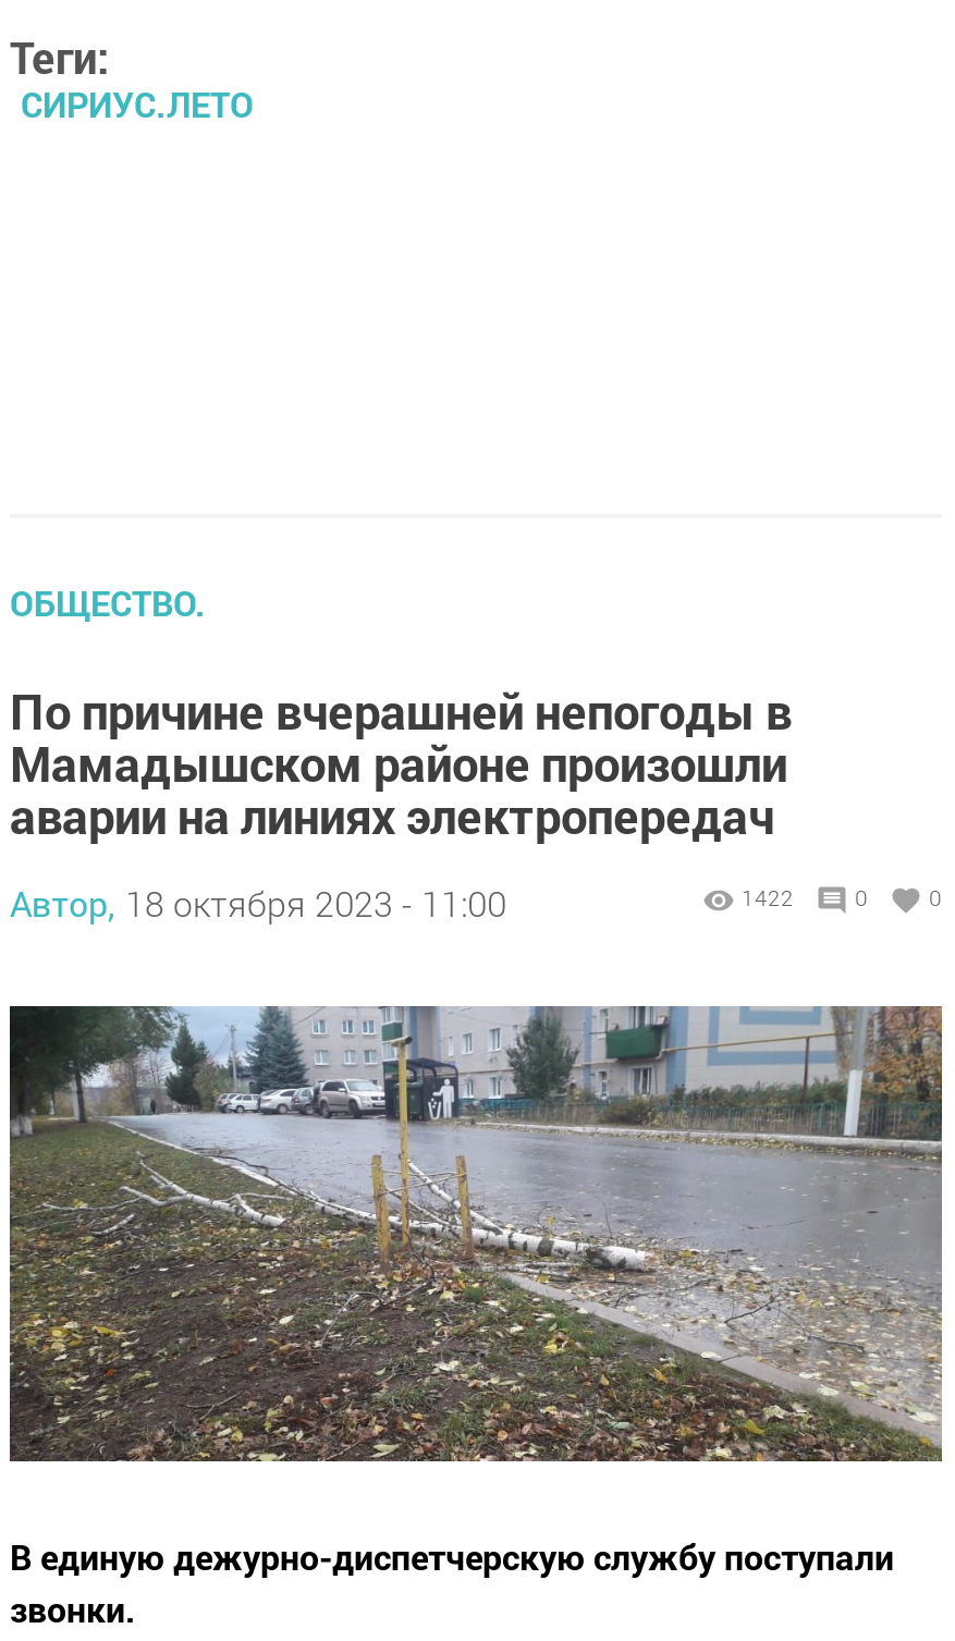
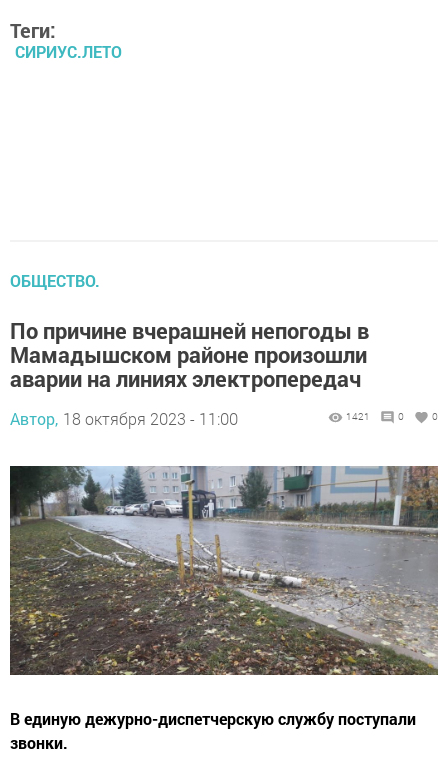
- 1422
+ 1421
